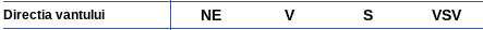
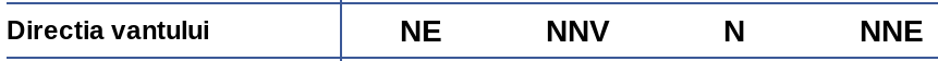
- V
- S
- VSV
+ NNV
+ N
+ NNE
